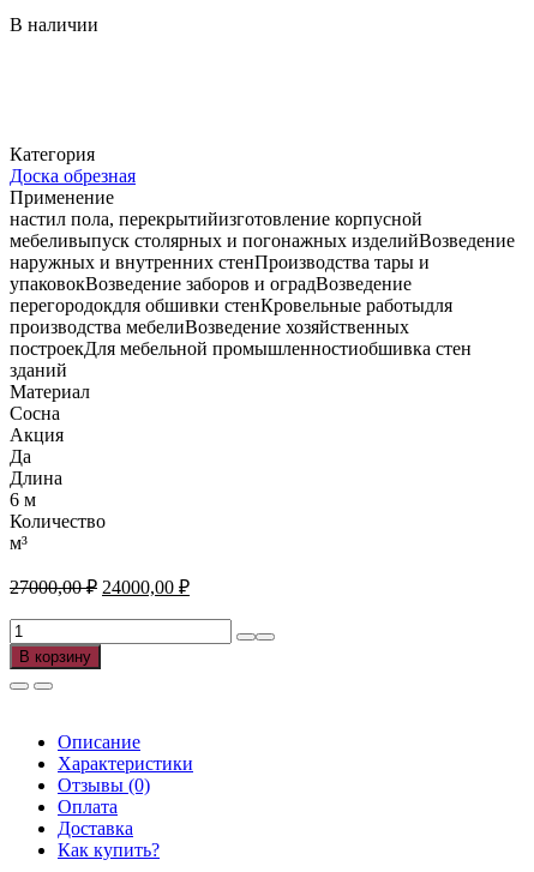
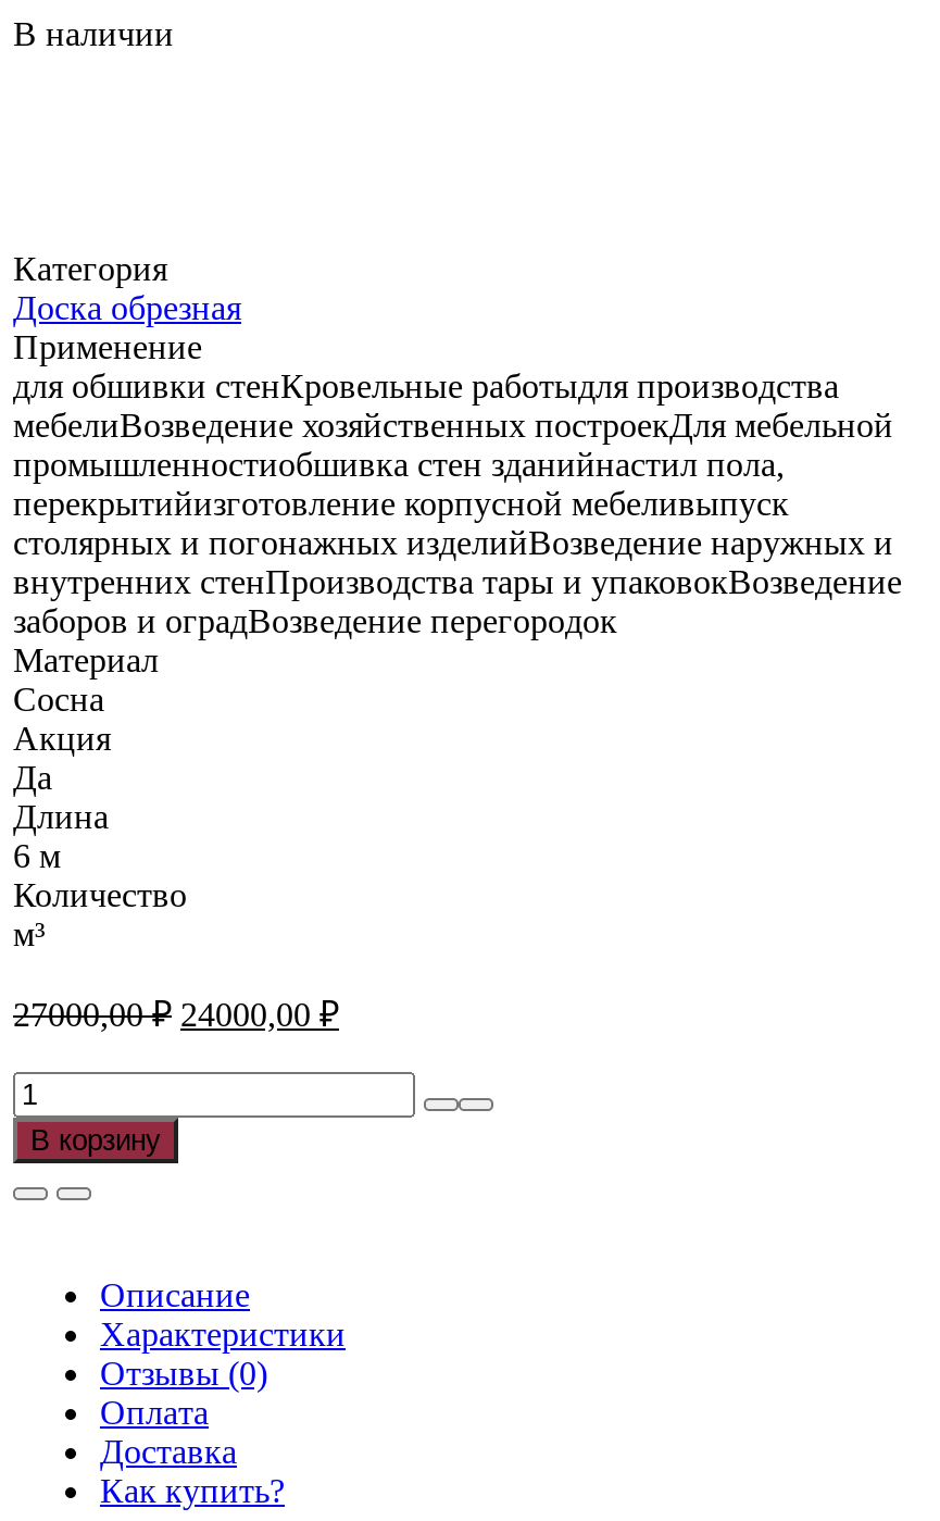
- настил пола, перекрытийизготовление корпусной
- мебеливыпуск столярных и погонажных изделийВозведение
- наружных и внутренних стенПроизводства тары и
- упаковокВозведение заборов и оградВозведение
- перегородокдля обшивки стенКровельные работыдля
- производства мебелиВозведение хозяйственных
- построекДля мебельной промышленностиобшивка стен
- зданий
+ для обшивки стенКровельные работыдля производства
+ мебелиВозведение хозяйственных построекДля мебельной
+ промышленностиобшивка стен зданийнастил пола,
+ перекрытийизготовление корпусной мебеливыпуск
+ столярных и погонажных изделийВозведение наружных и
+ внутренних стенПроизводства тары и упаковокВозведение
+ заборов и оградВозведение перегородок
